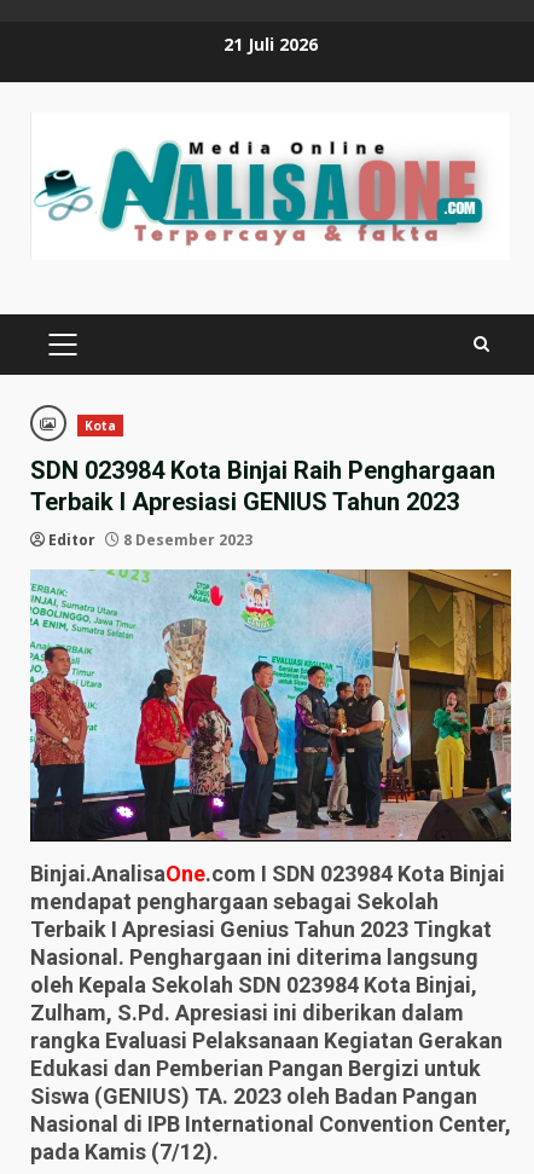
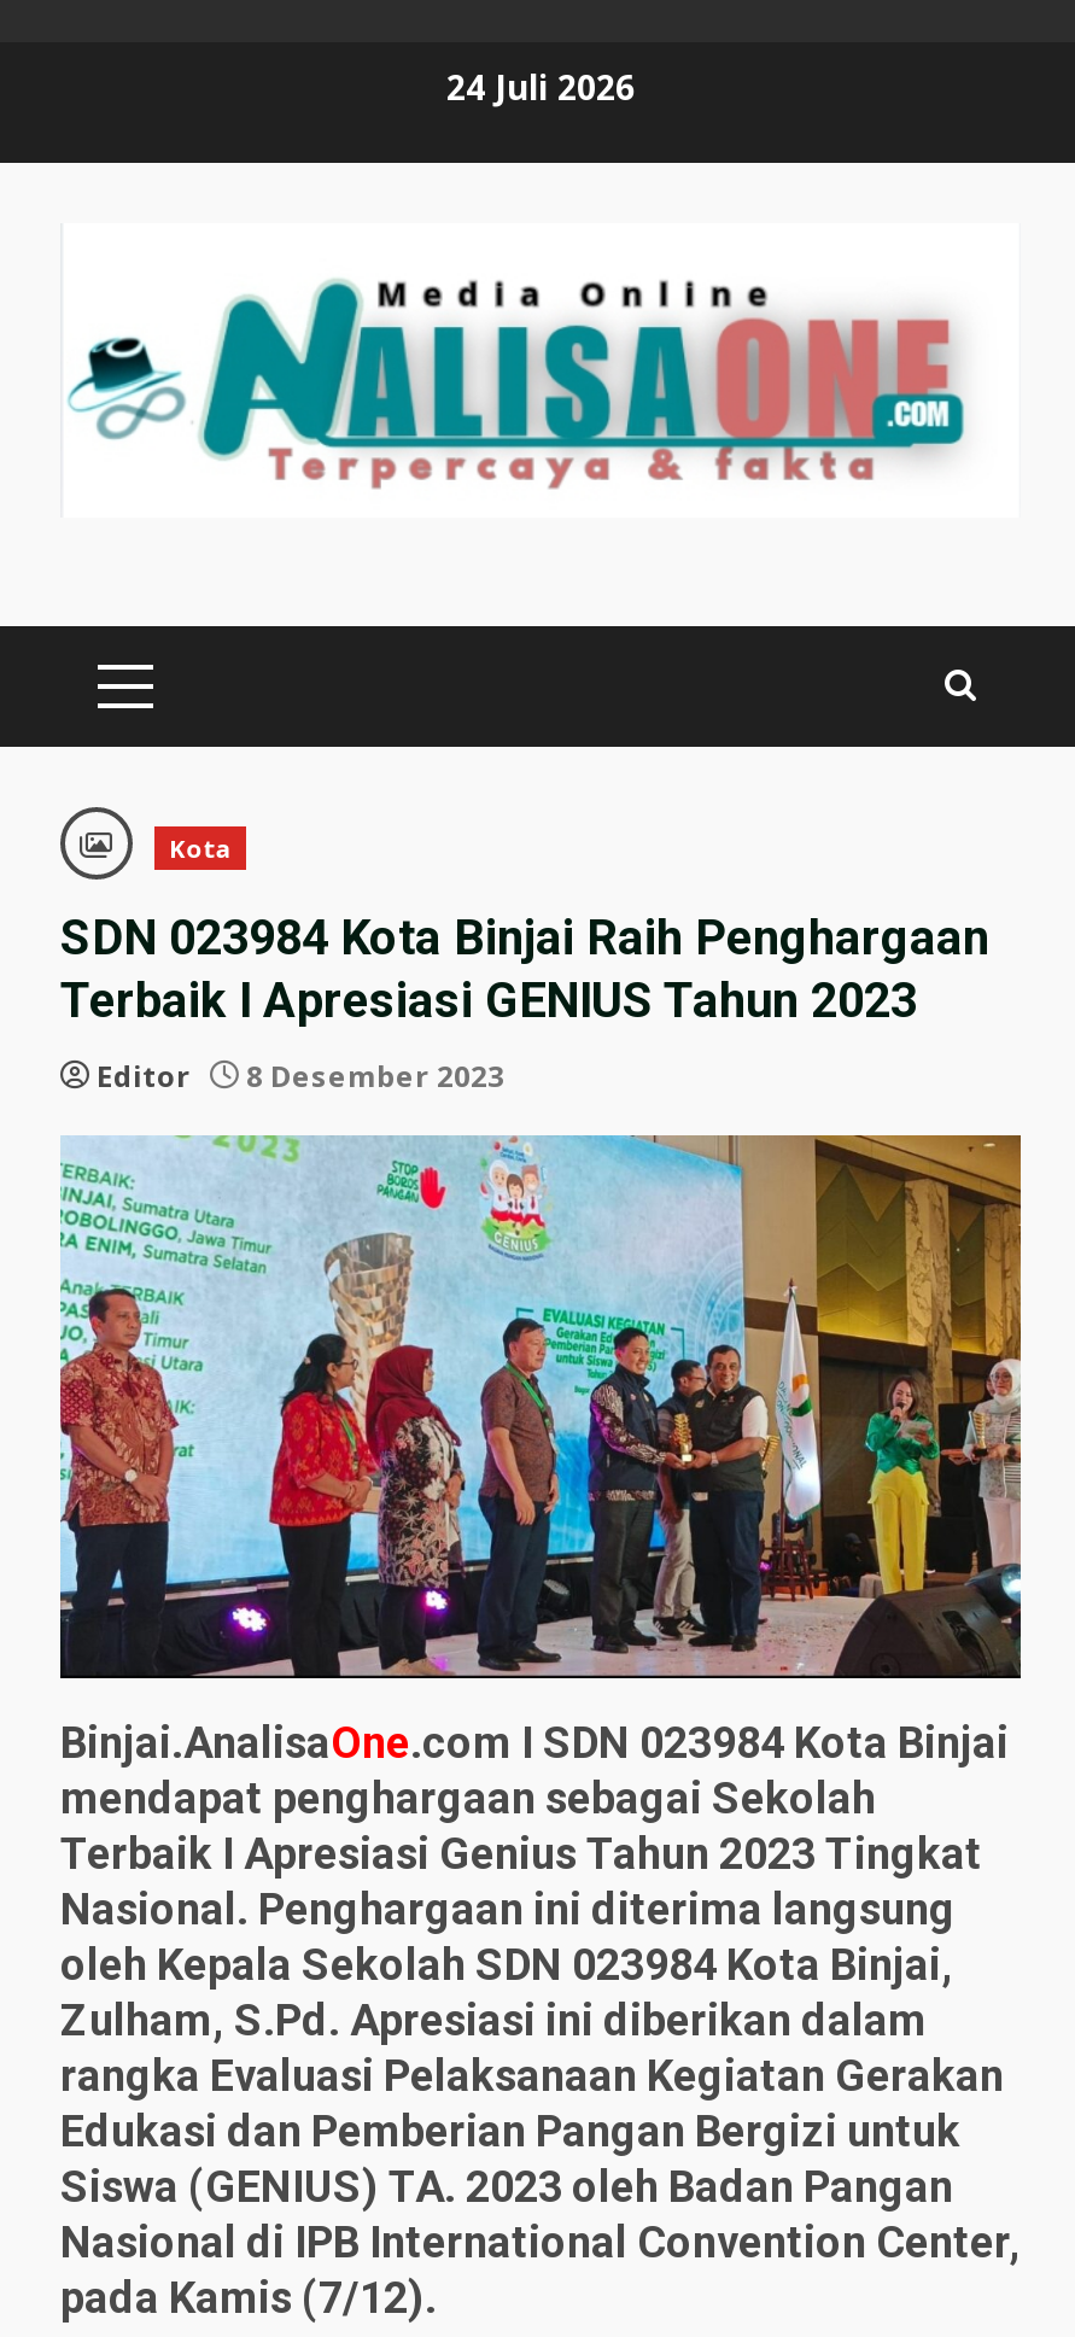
- 21 Juli 2026
+ 24 Juli 2026
